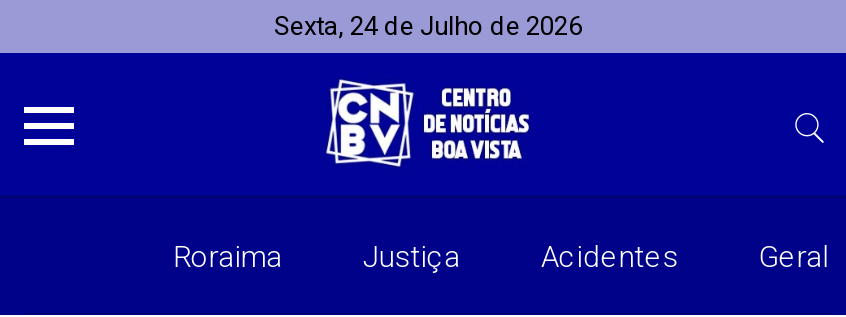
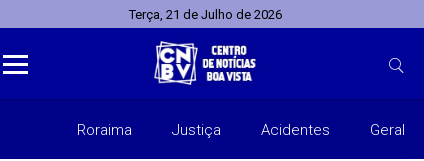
- Sexta, 24 de Julho de 2026
+ Terça, 21 de Julho de 2026
